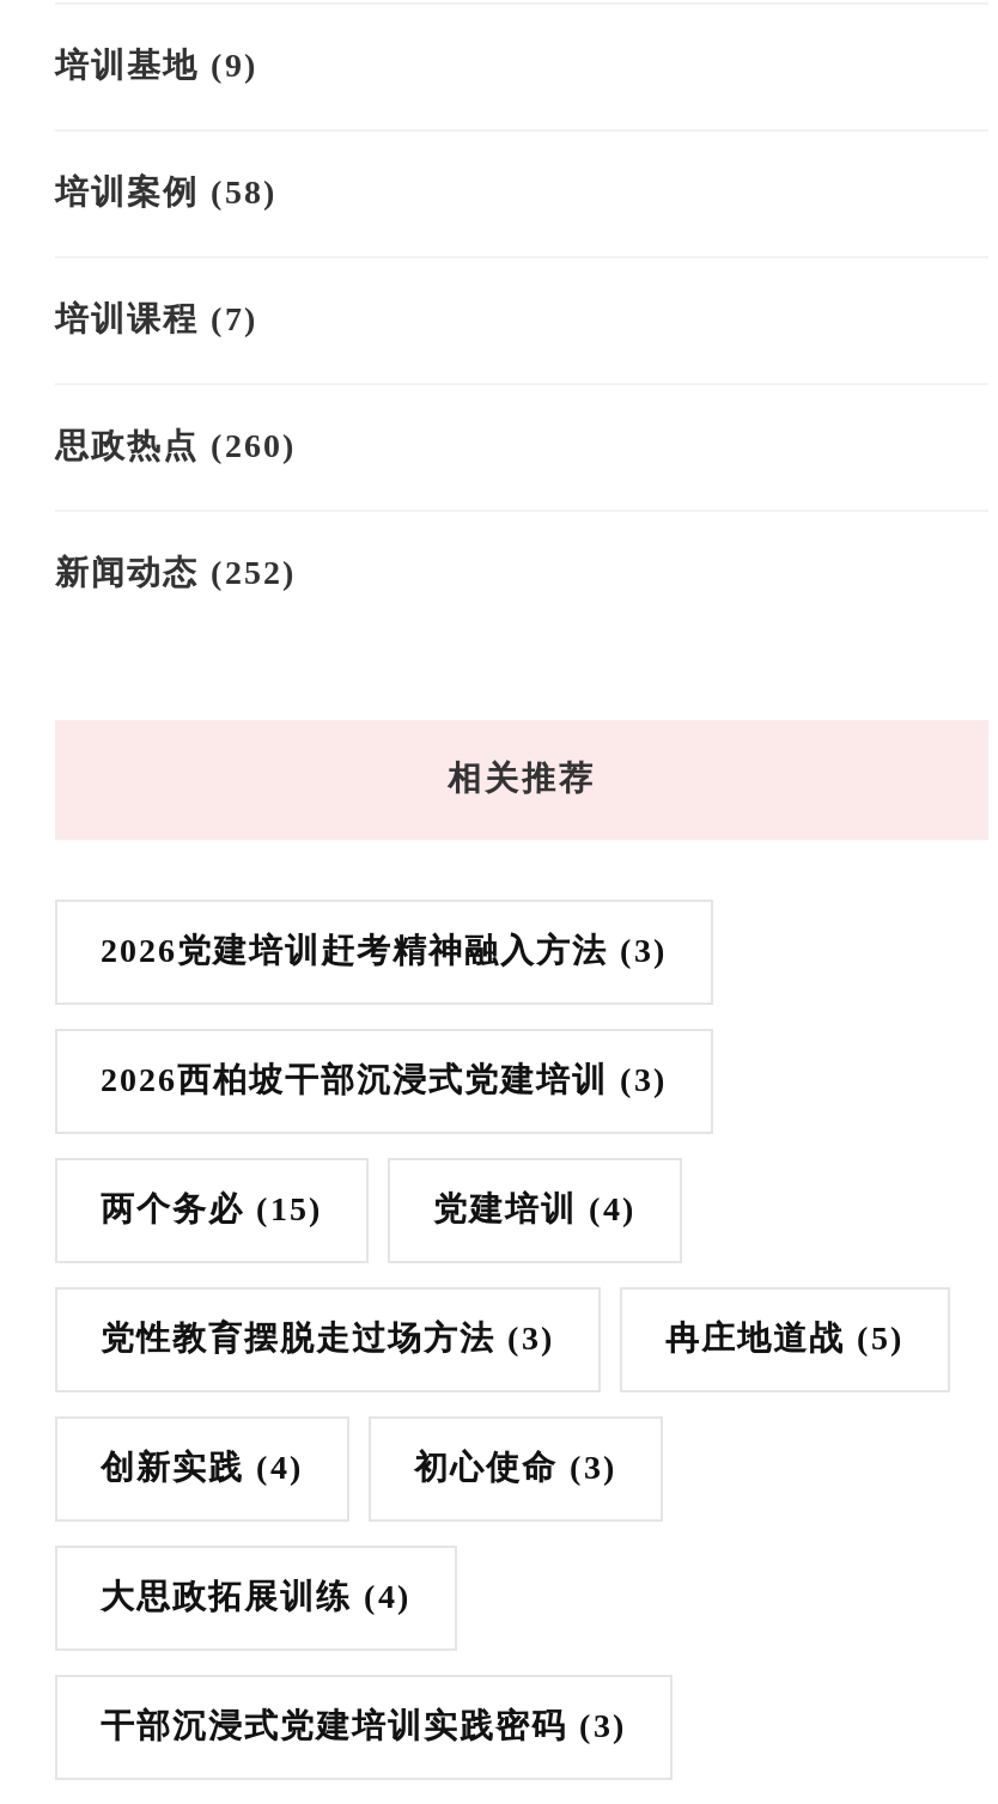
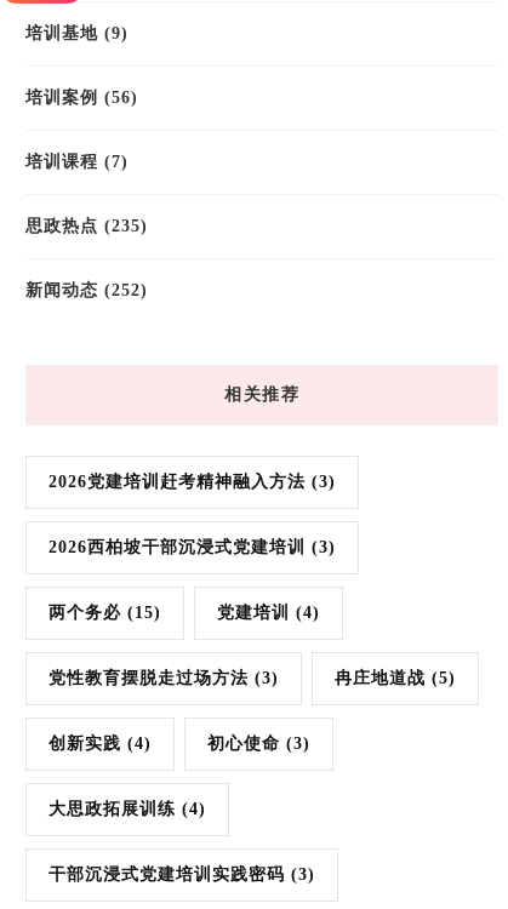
- 培训案例(58)
+ 培训案例(56)

- 思政热点(260)
+ 思政热点(235)
